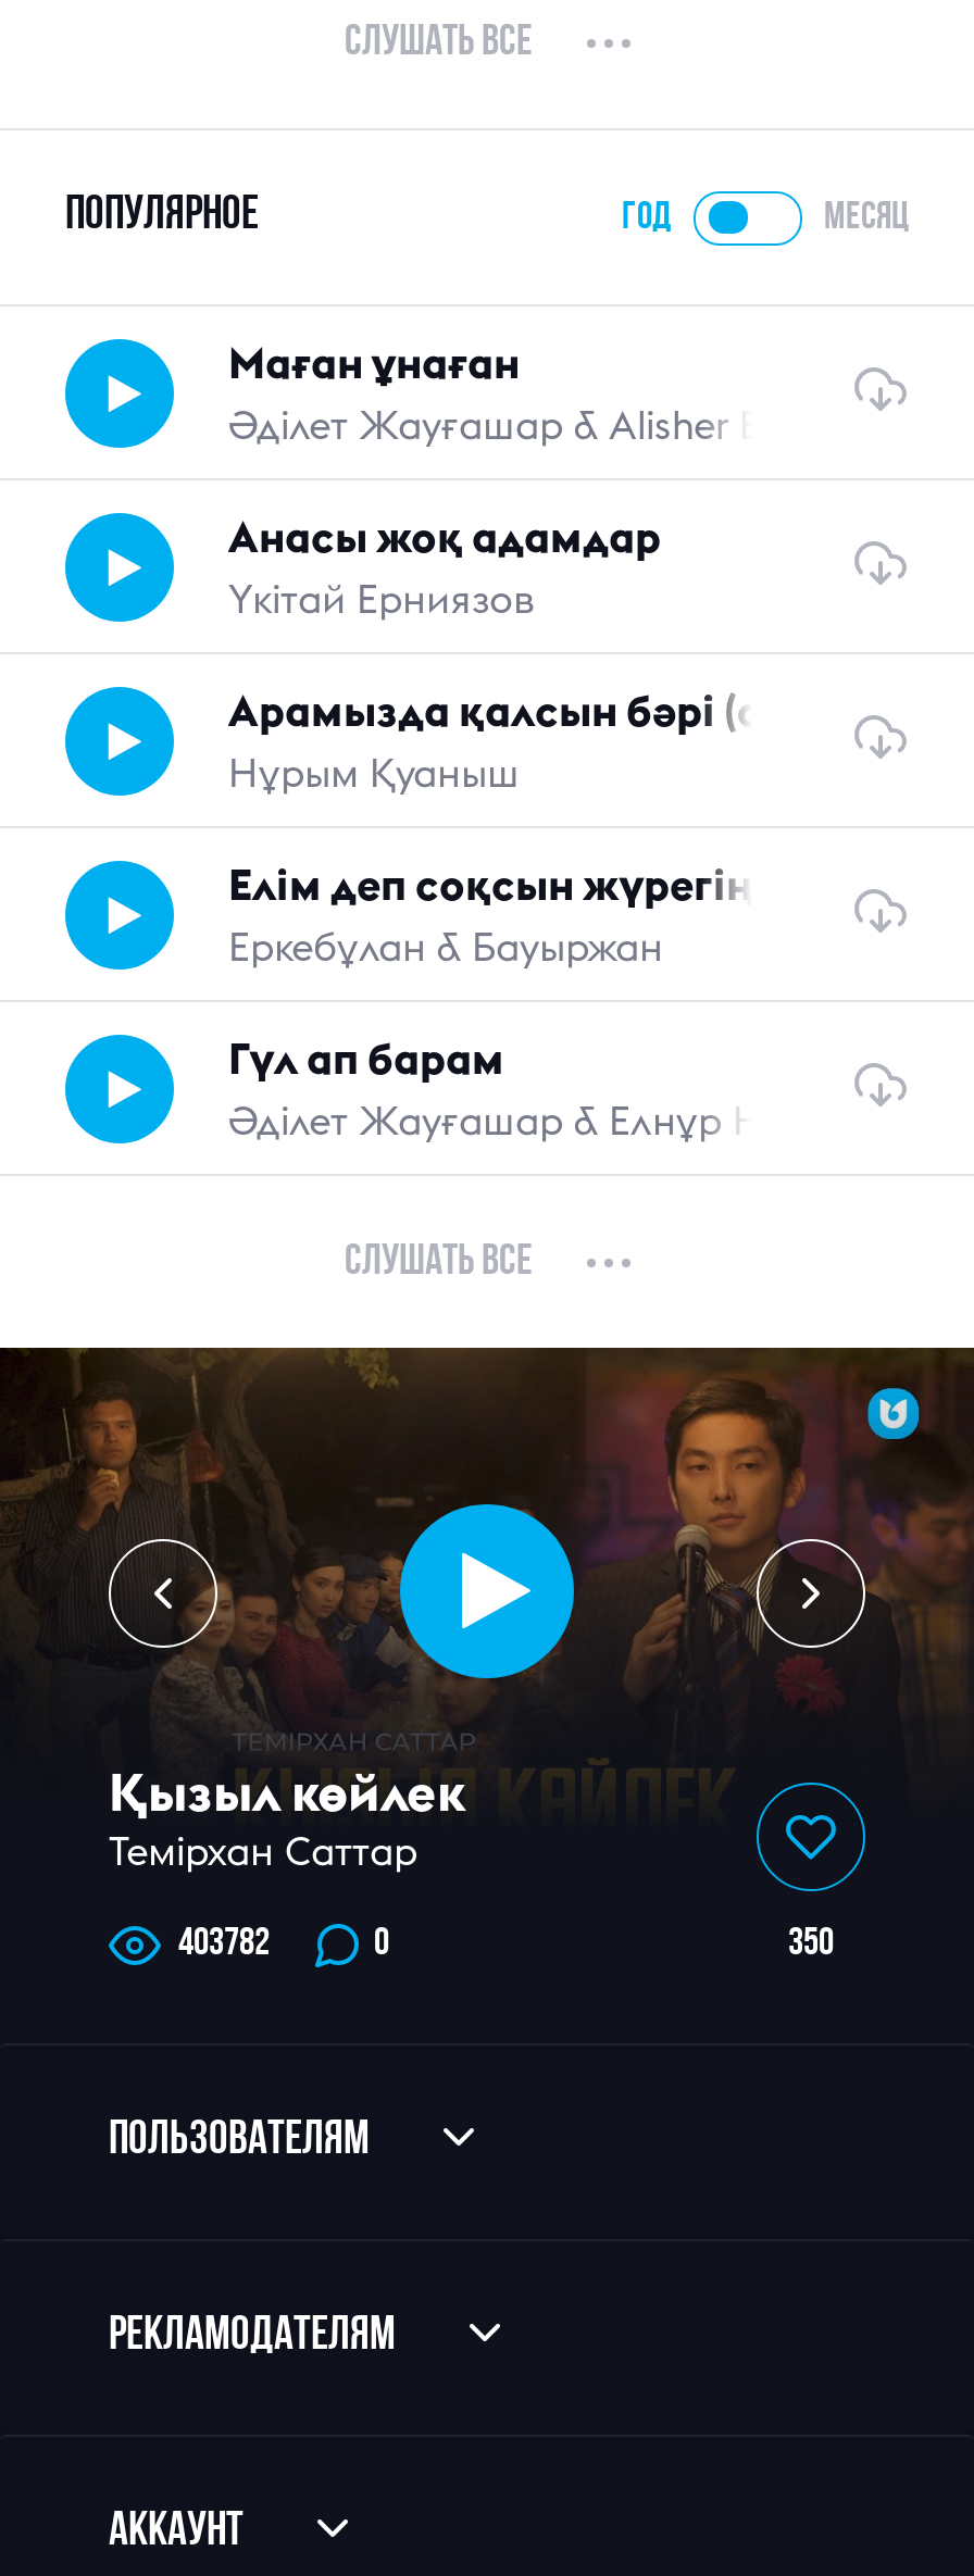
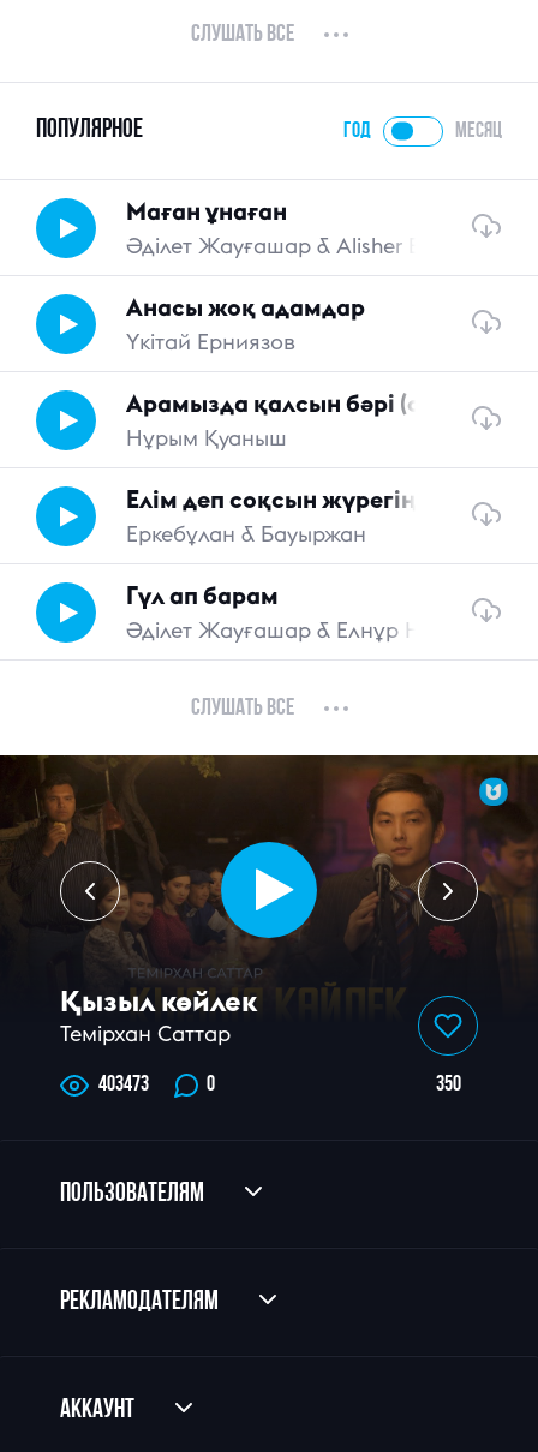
- 403782
+ 403473
